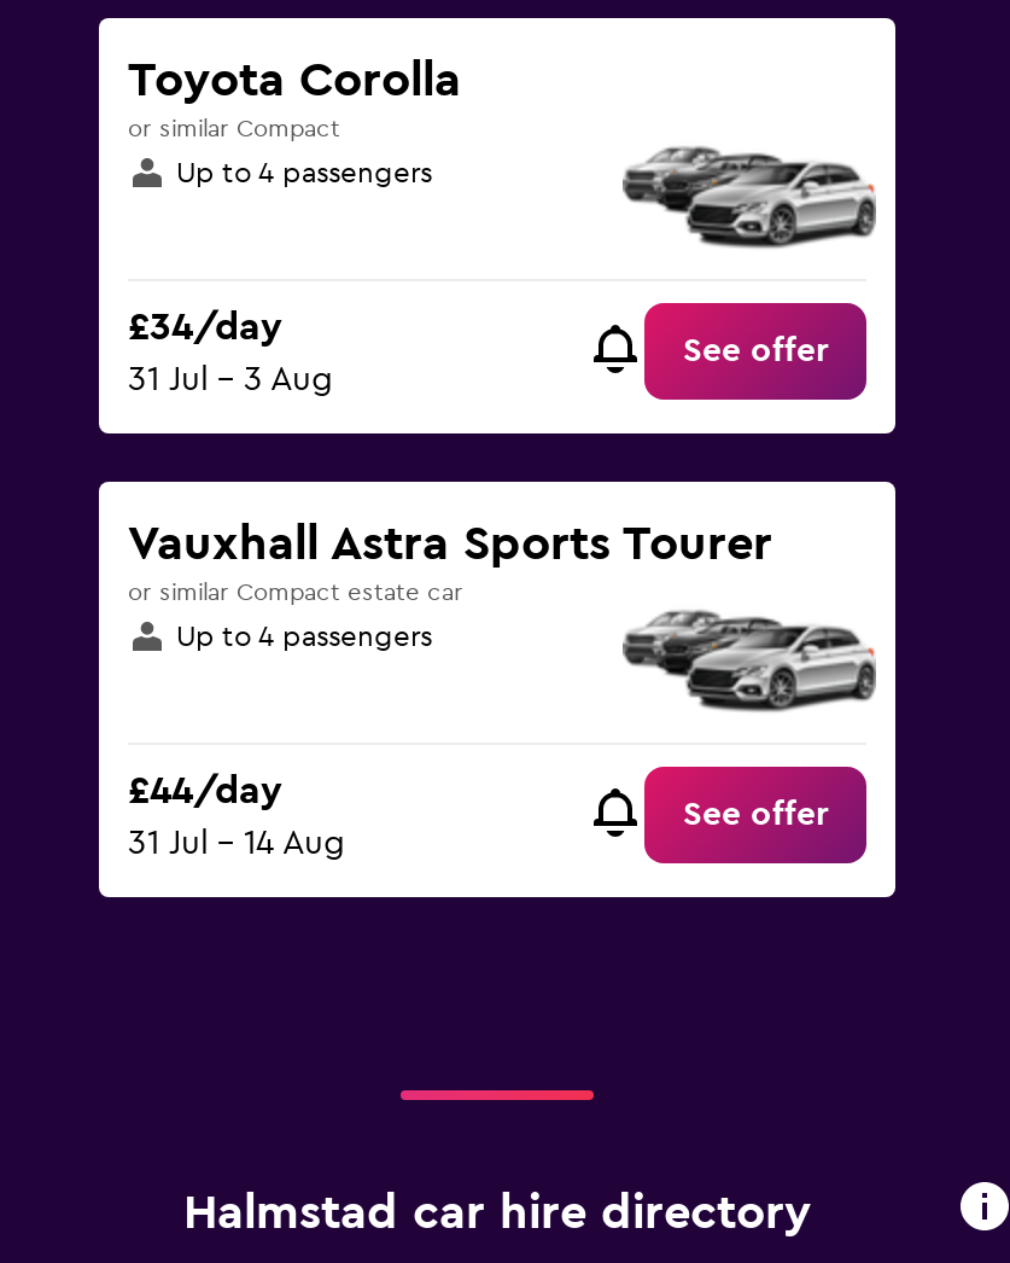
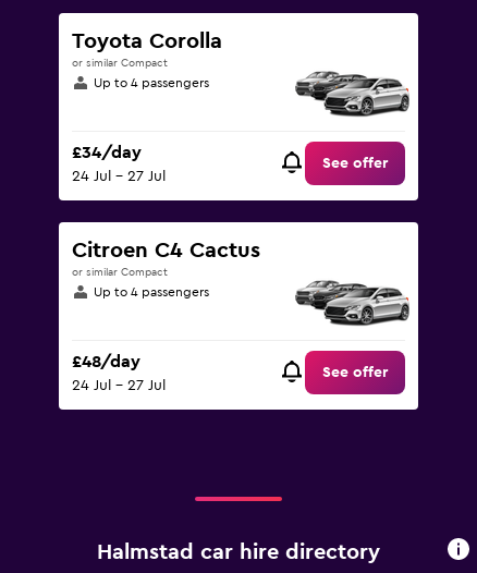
- 31 Jul - 3 Aug
+ 24 Jul - 27 Jul

- Vauxhall Astra Sports Tourer
- or similar Compact estate car
+ Citroen C4 Cactus
+ or similar Compact

- £44/day
- 31 Jul - 14 Aug
+ £48/day
+ 24 Jul - 27 Jul
